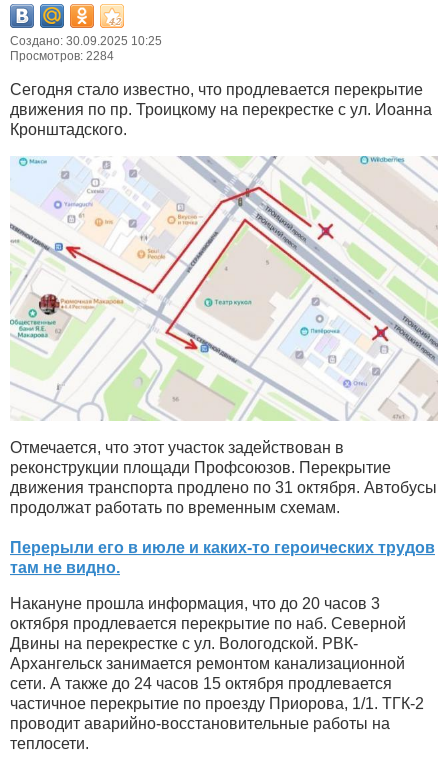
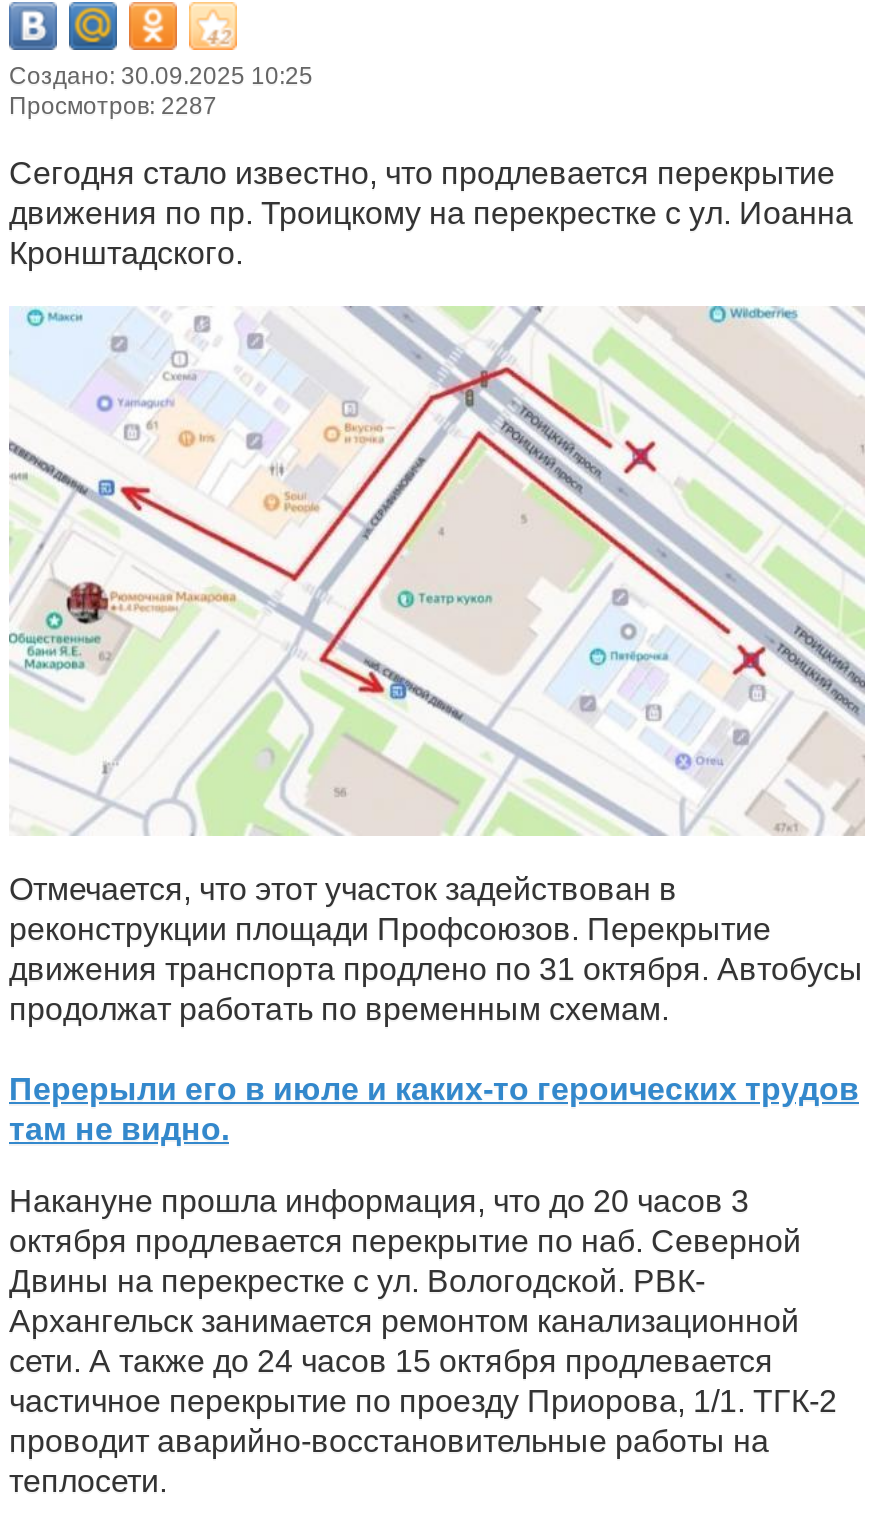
- Просмотров: 2284
+ Просмотров: 2287
